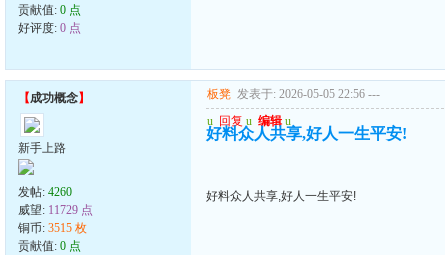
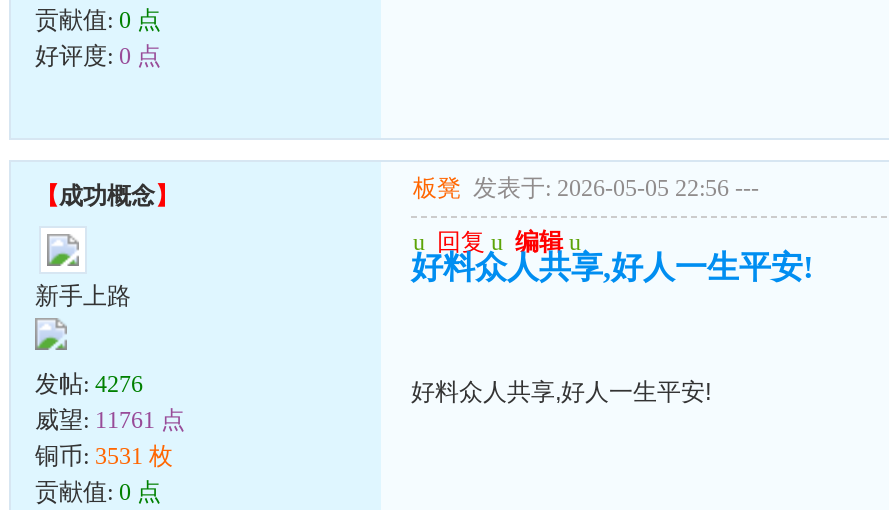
- 发帖: 4260
+ 发帖: 4276

- 威望: 11729 点
+ 威望: 11761 点

- 铜币: 3515 枚
+ 铜币: 3531 枚
